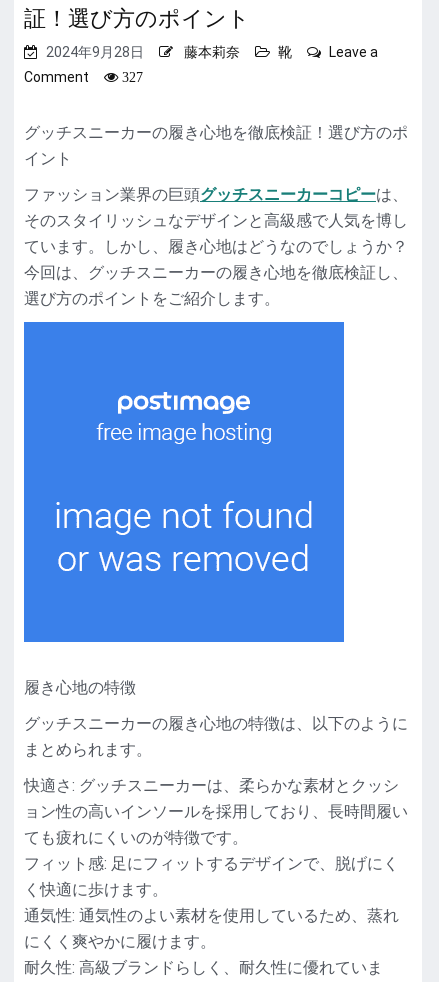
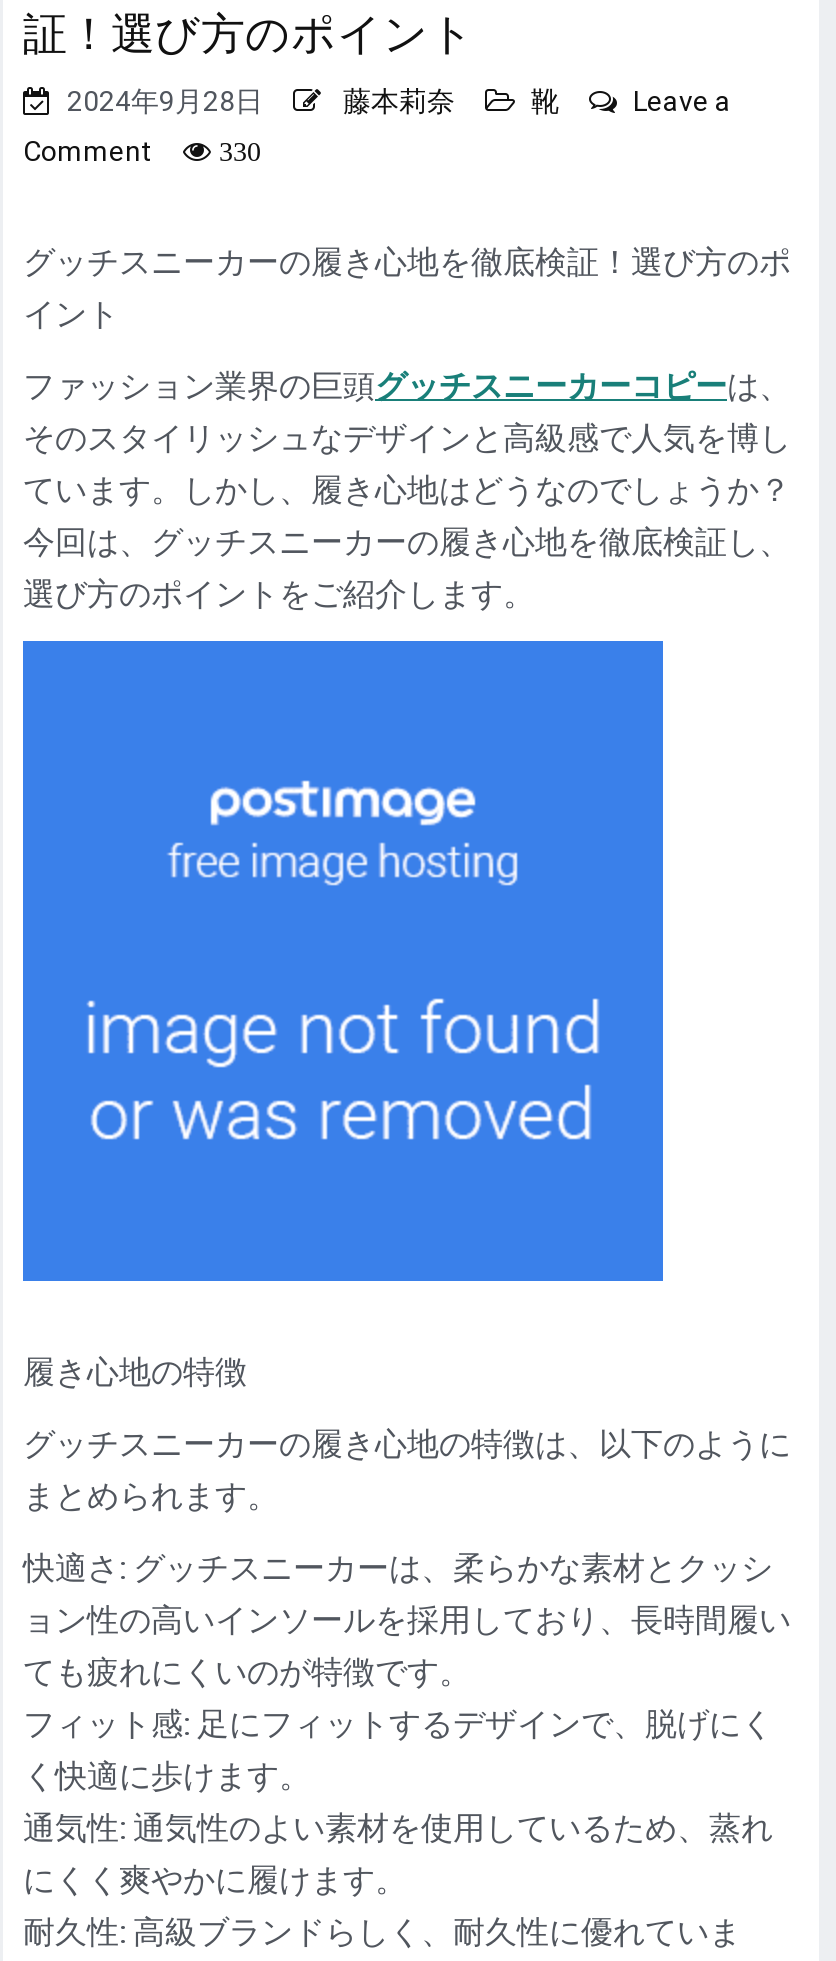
- 327
+ 330
